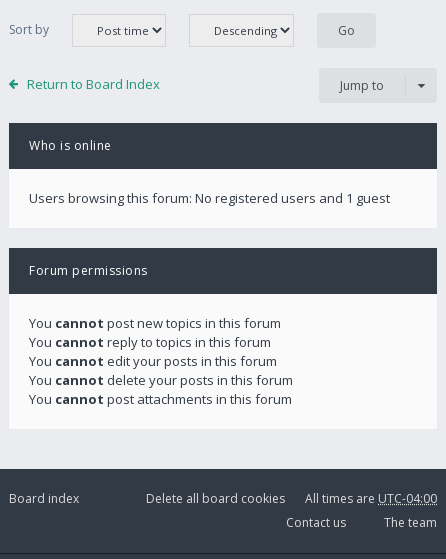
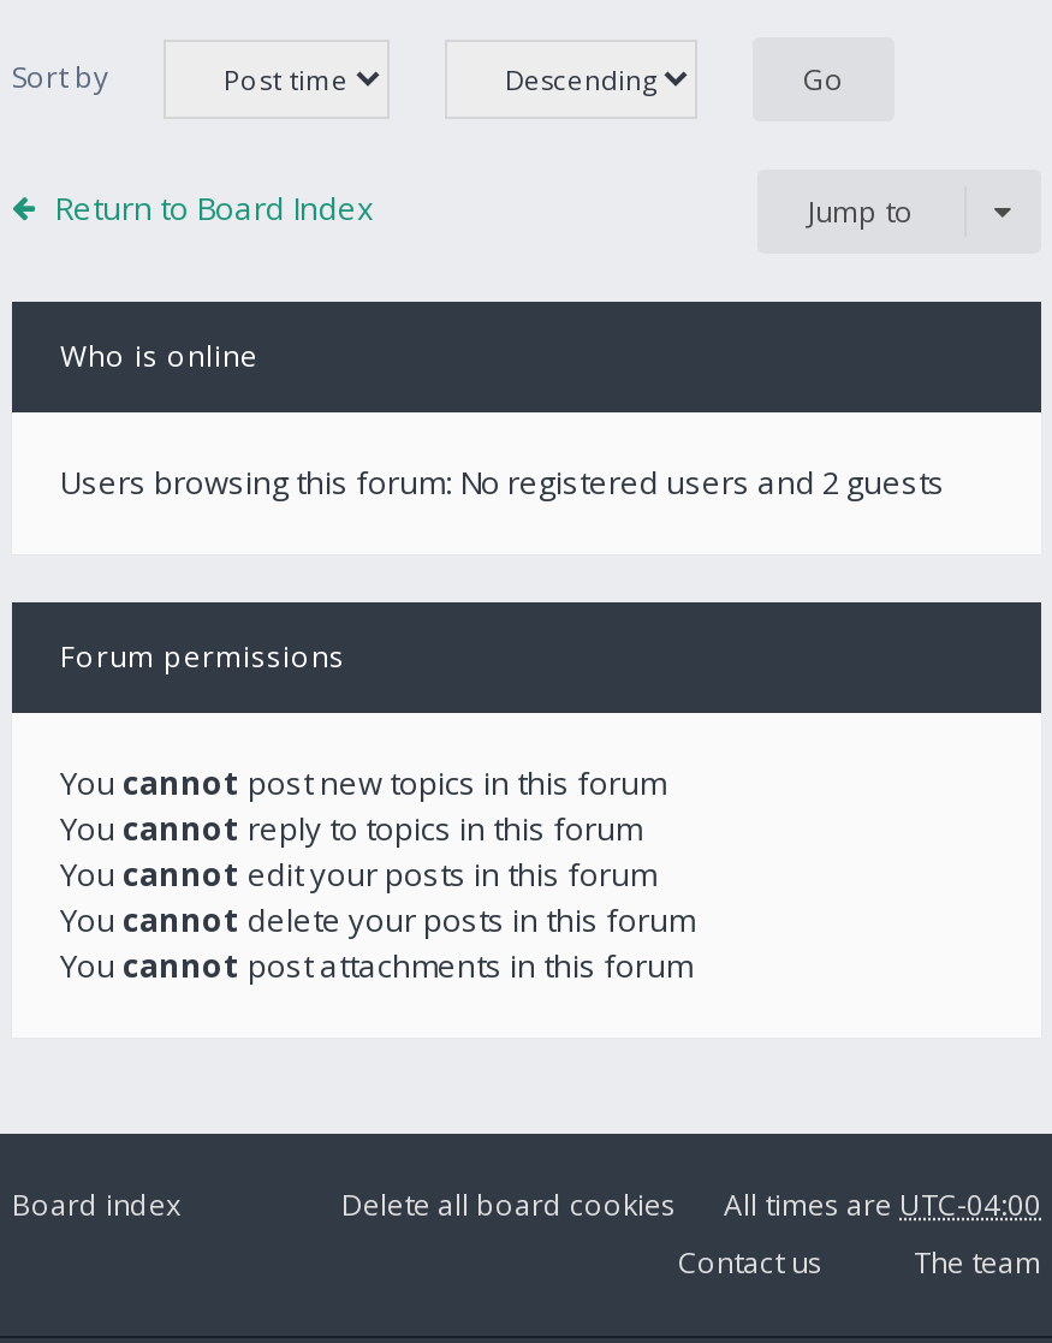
- Users browsing this forum: No registered users and 1 guest
+ Users browsing this forum: No registered users and 2 guests
